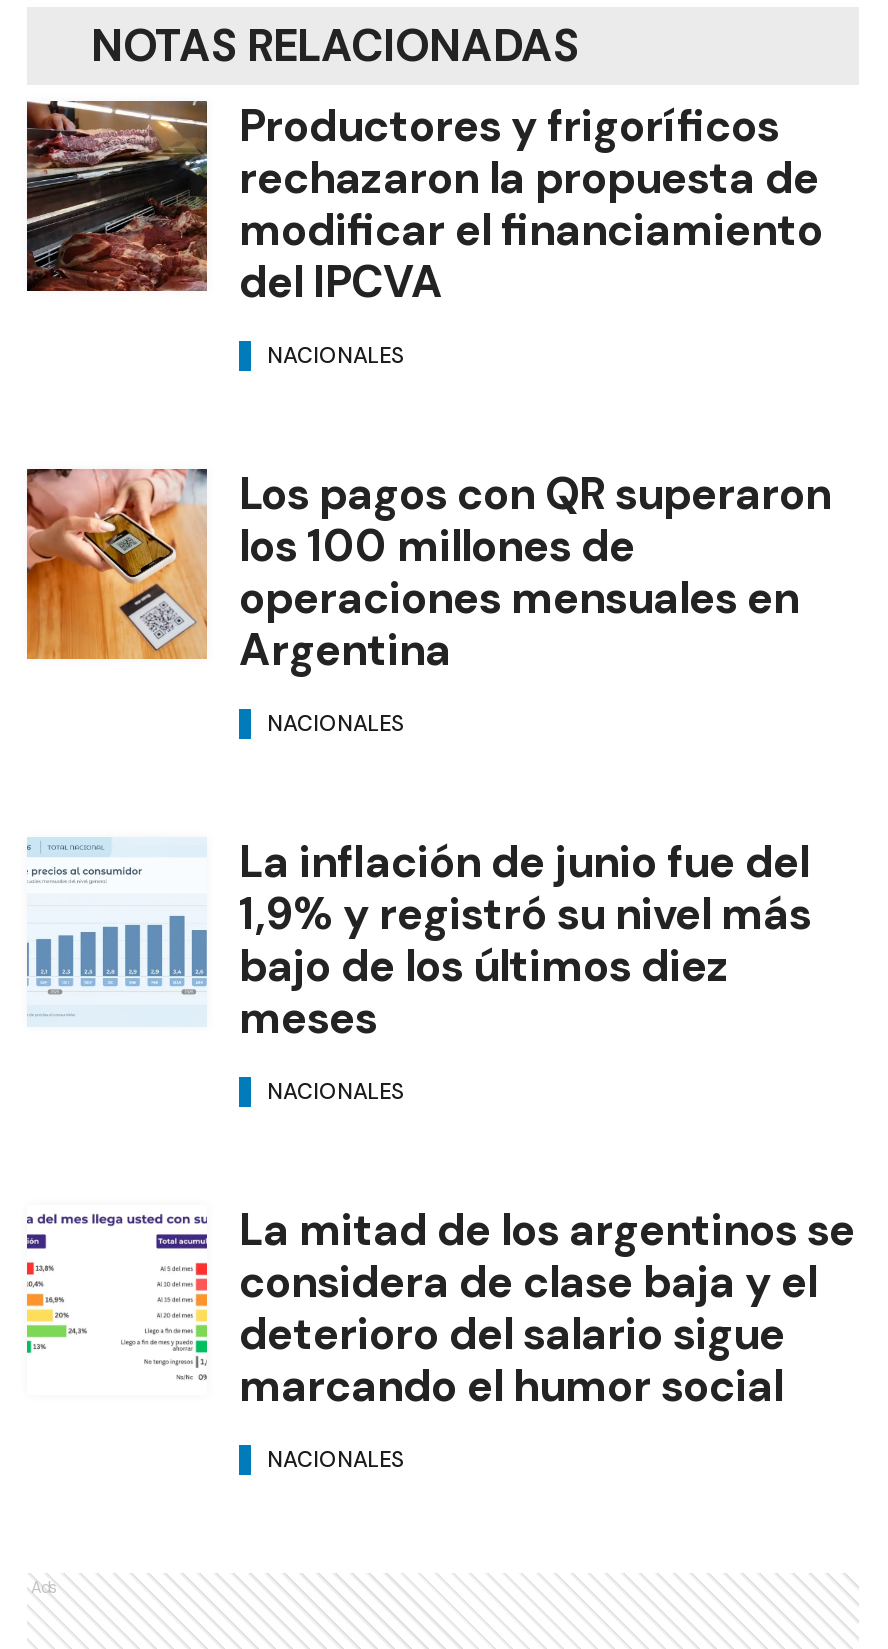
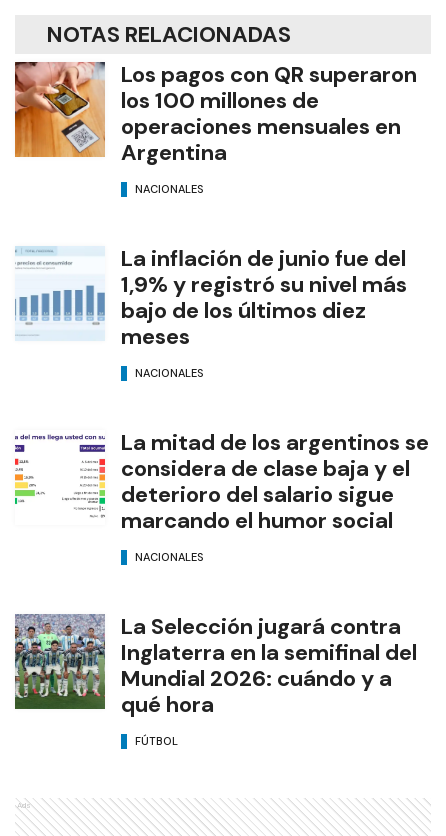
- [image]
- Productores y frigoríficos
- rechazaron la propuesta de
- modificar el financiamiento
- del IPCVA
- NACIONALES

moved up: [image] | Los pagos con QR superaron | los 100 millones de | ... | marcando el humor social | NACIONALES

+ [image]
+ La Selección jugará contra
+ Inglaterra en la semifinal del
+ Mundial 2026: cuándo y a
+ qué hora
+ FÚTBOL
